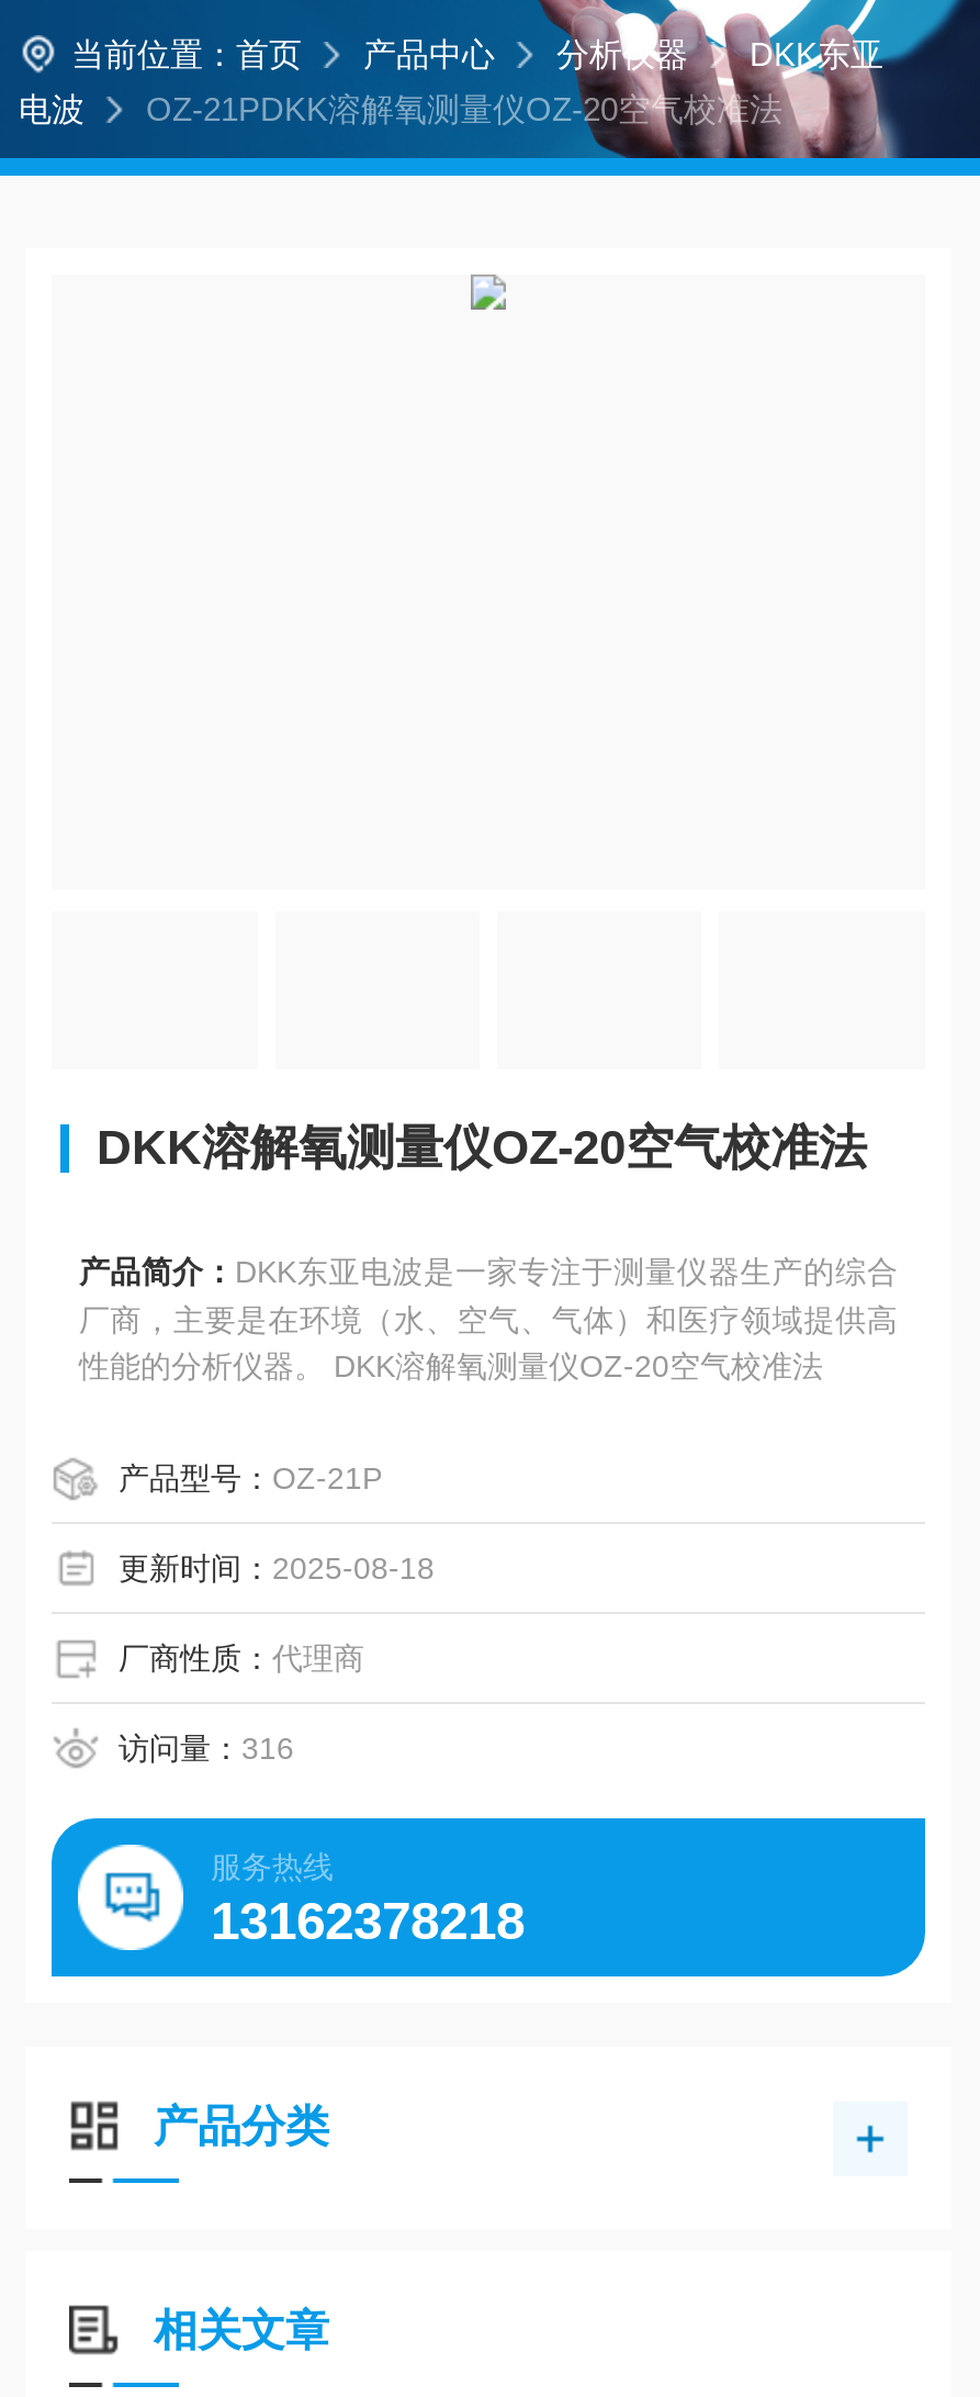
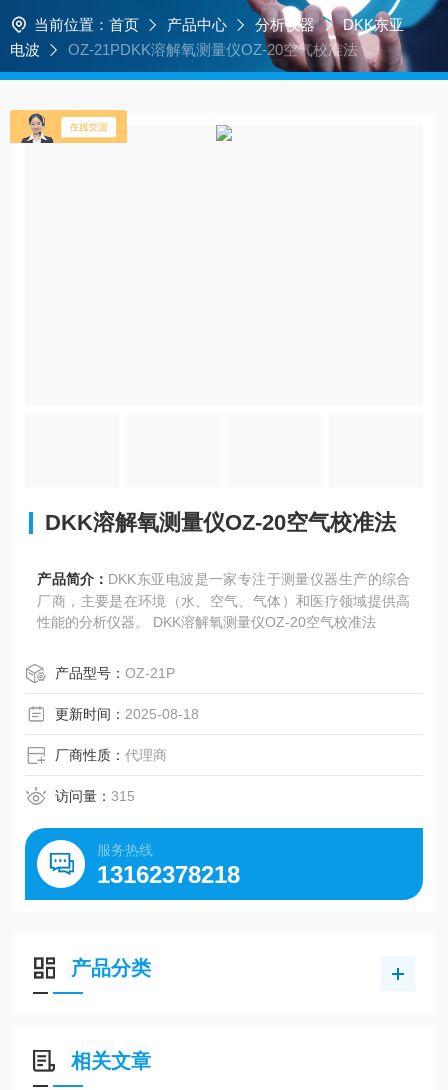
+ [image]

- 访问量：316
+ 访问量：315
